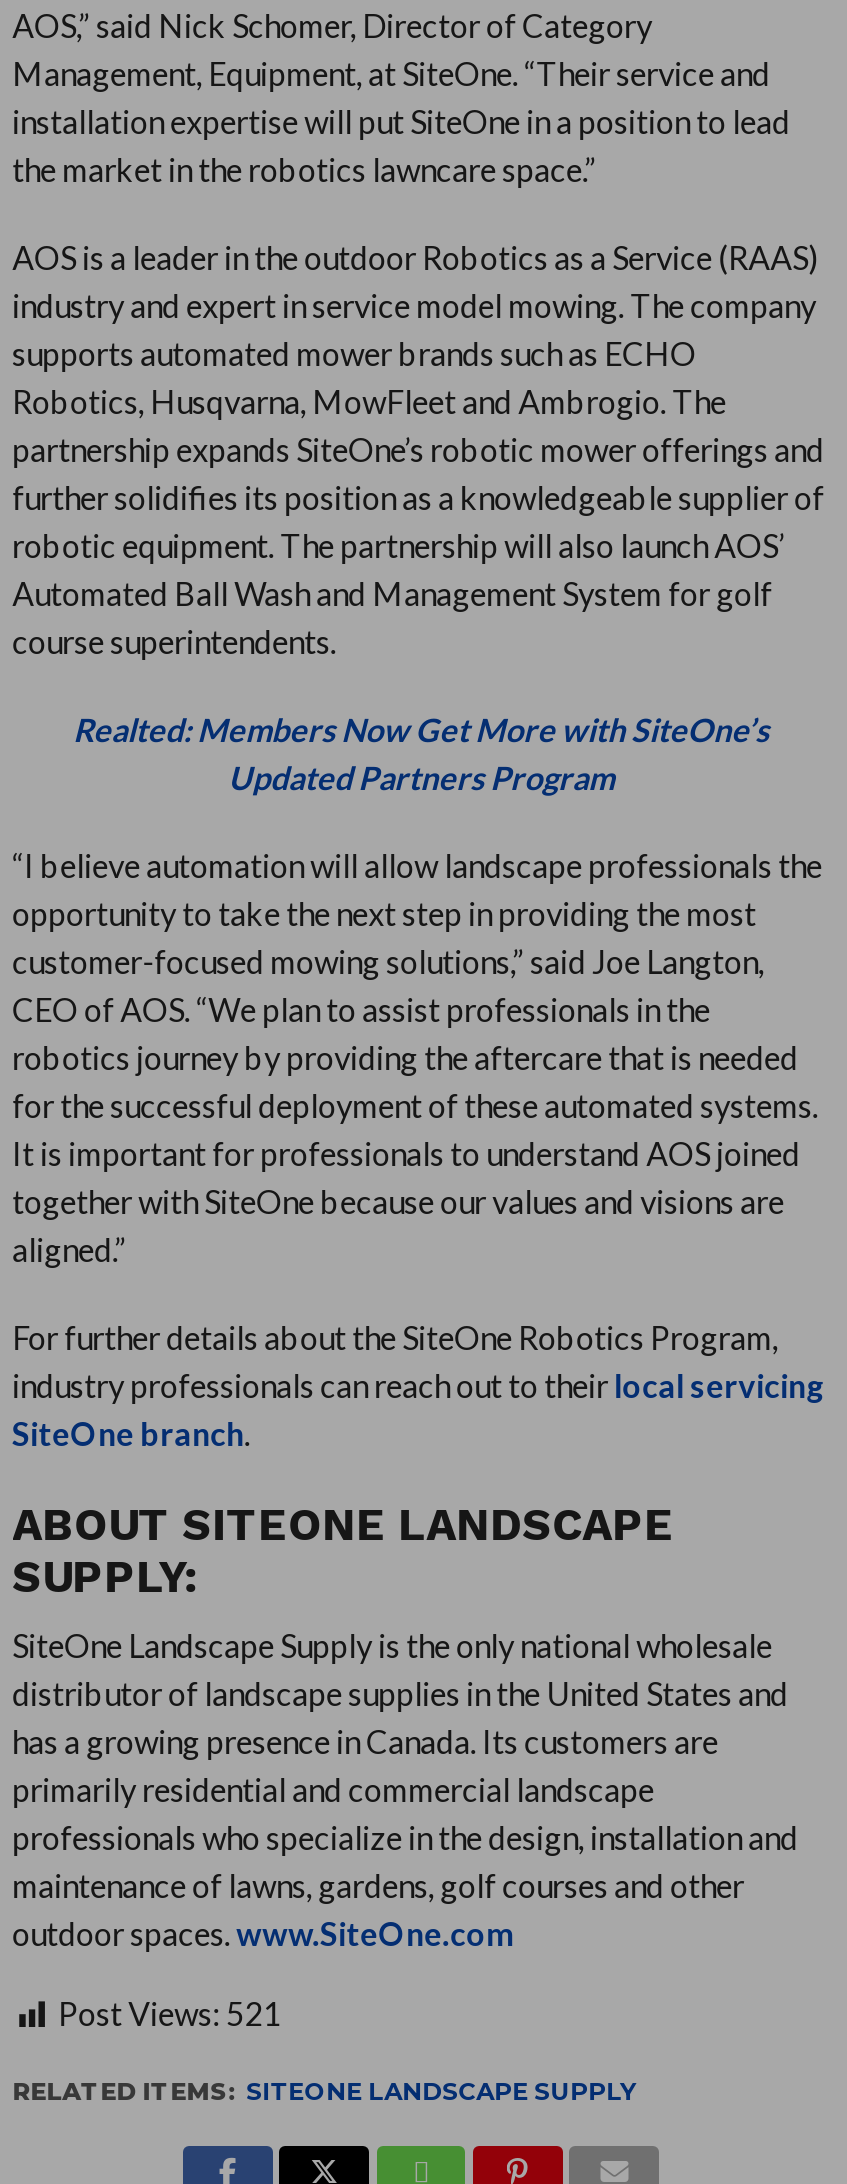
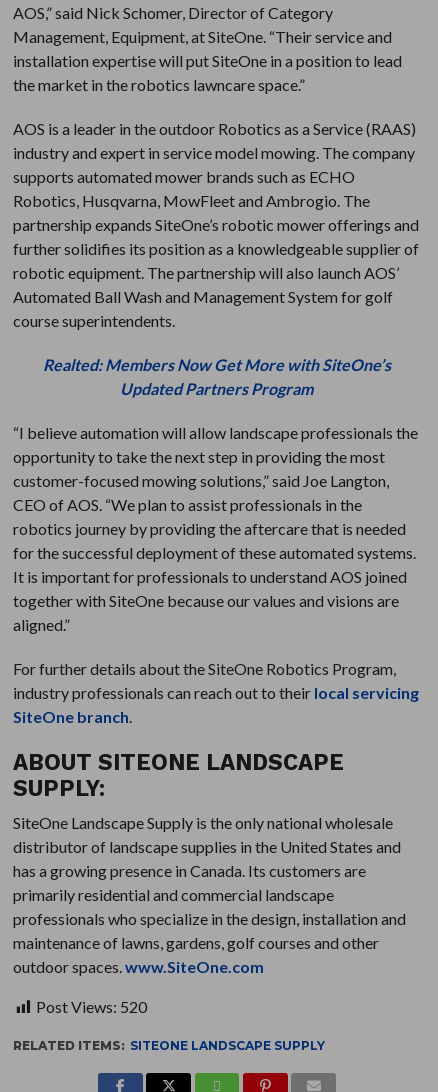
- Post Views: 521
+ Post Views: 520
